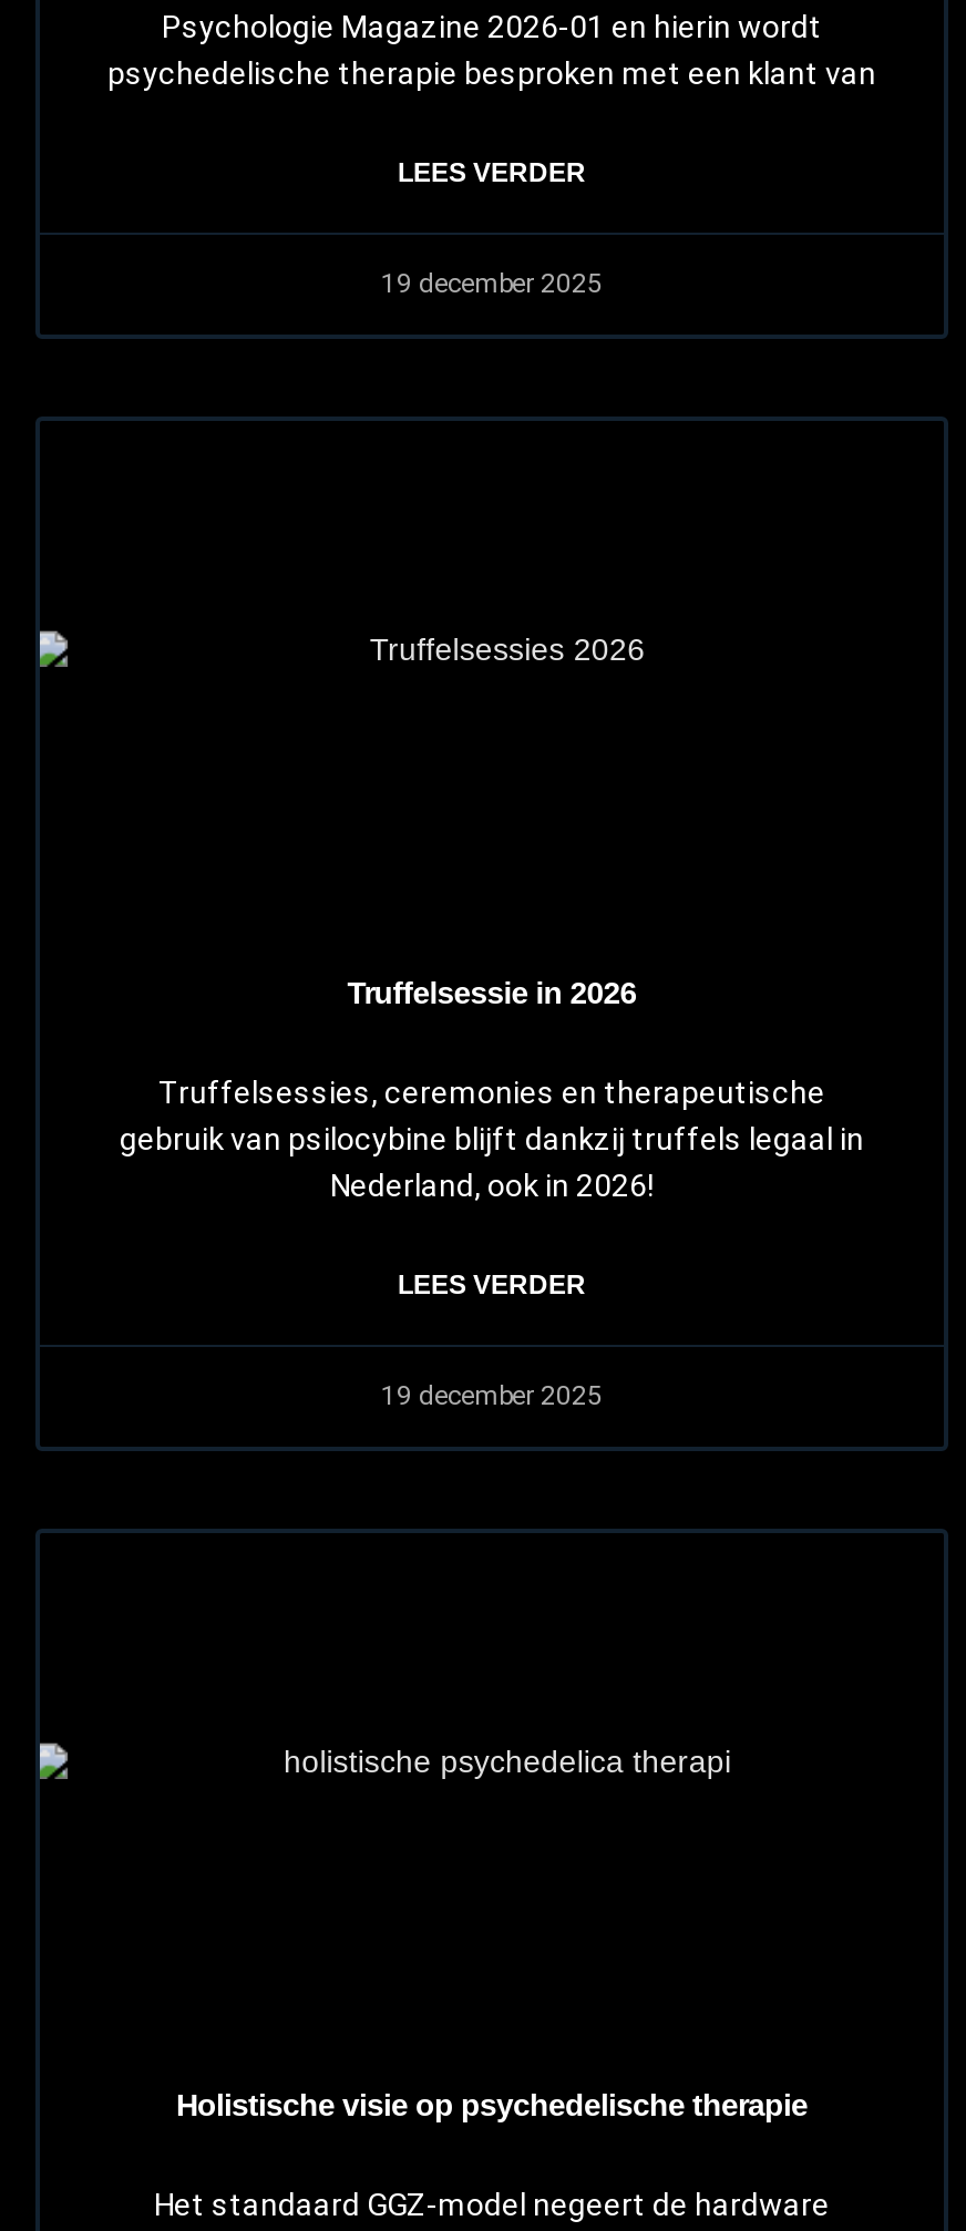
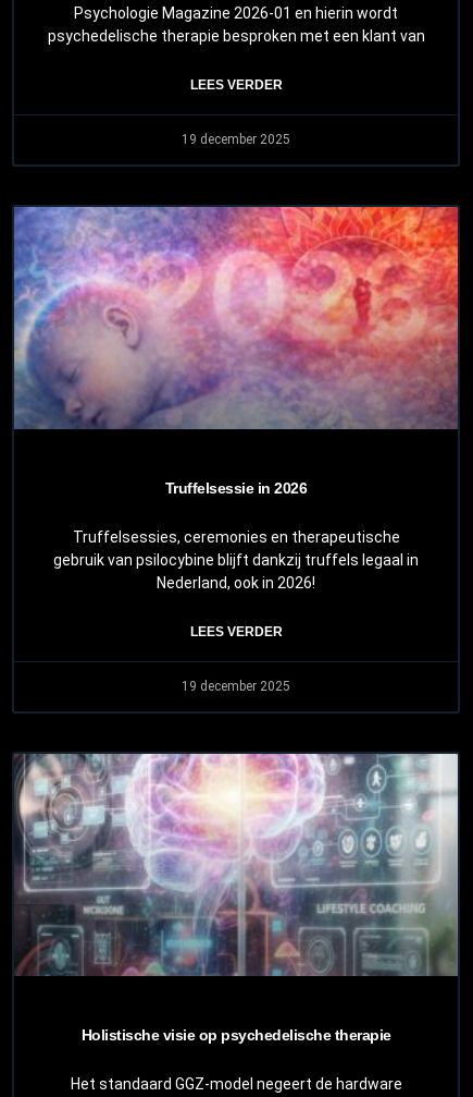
+ [image]

+ [image]
